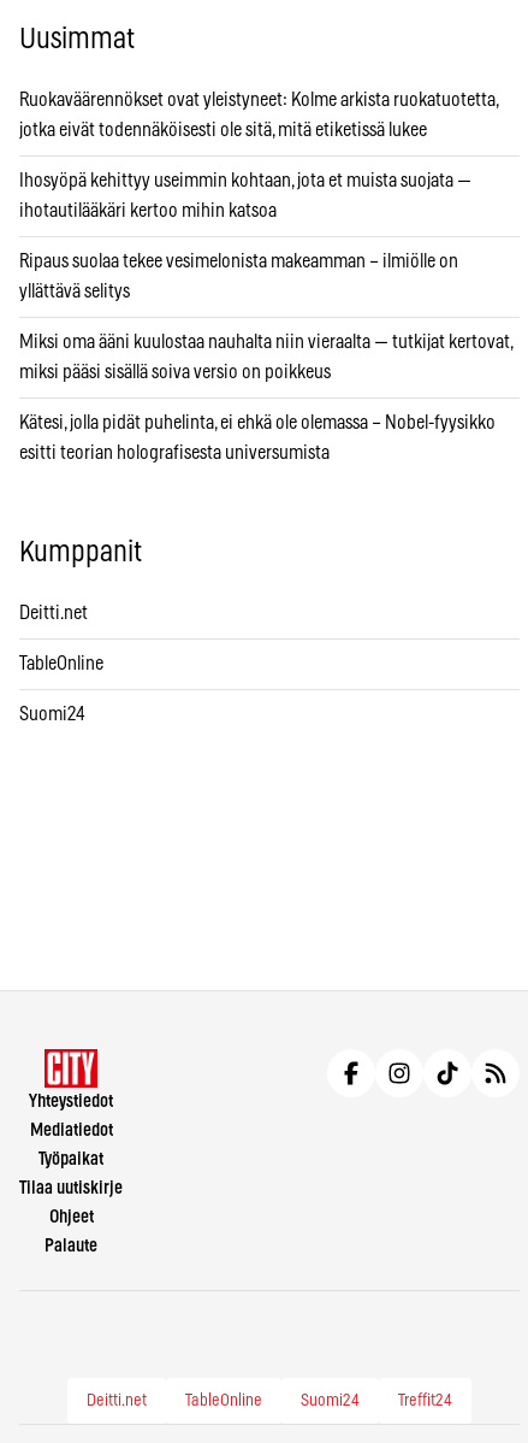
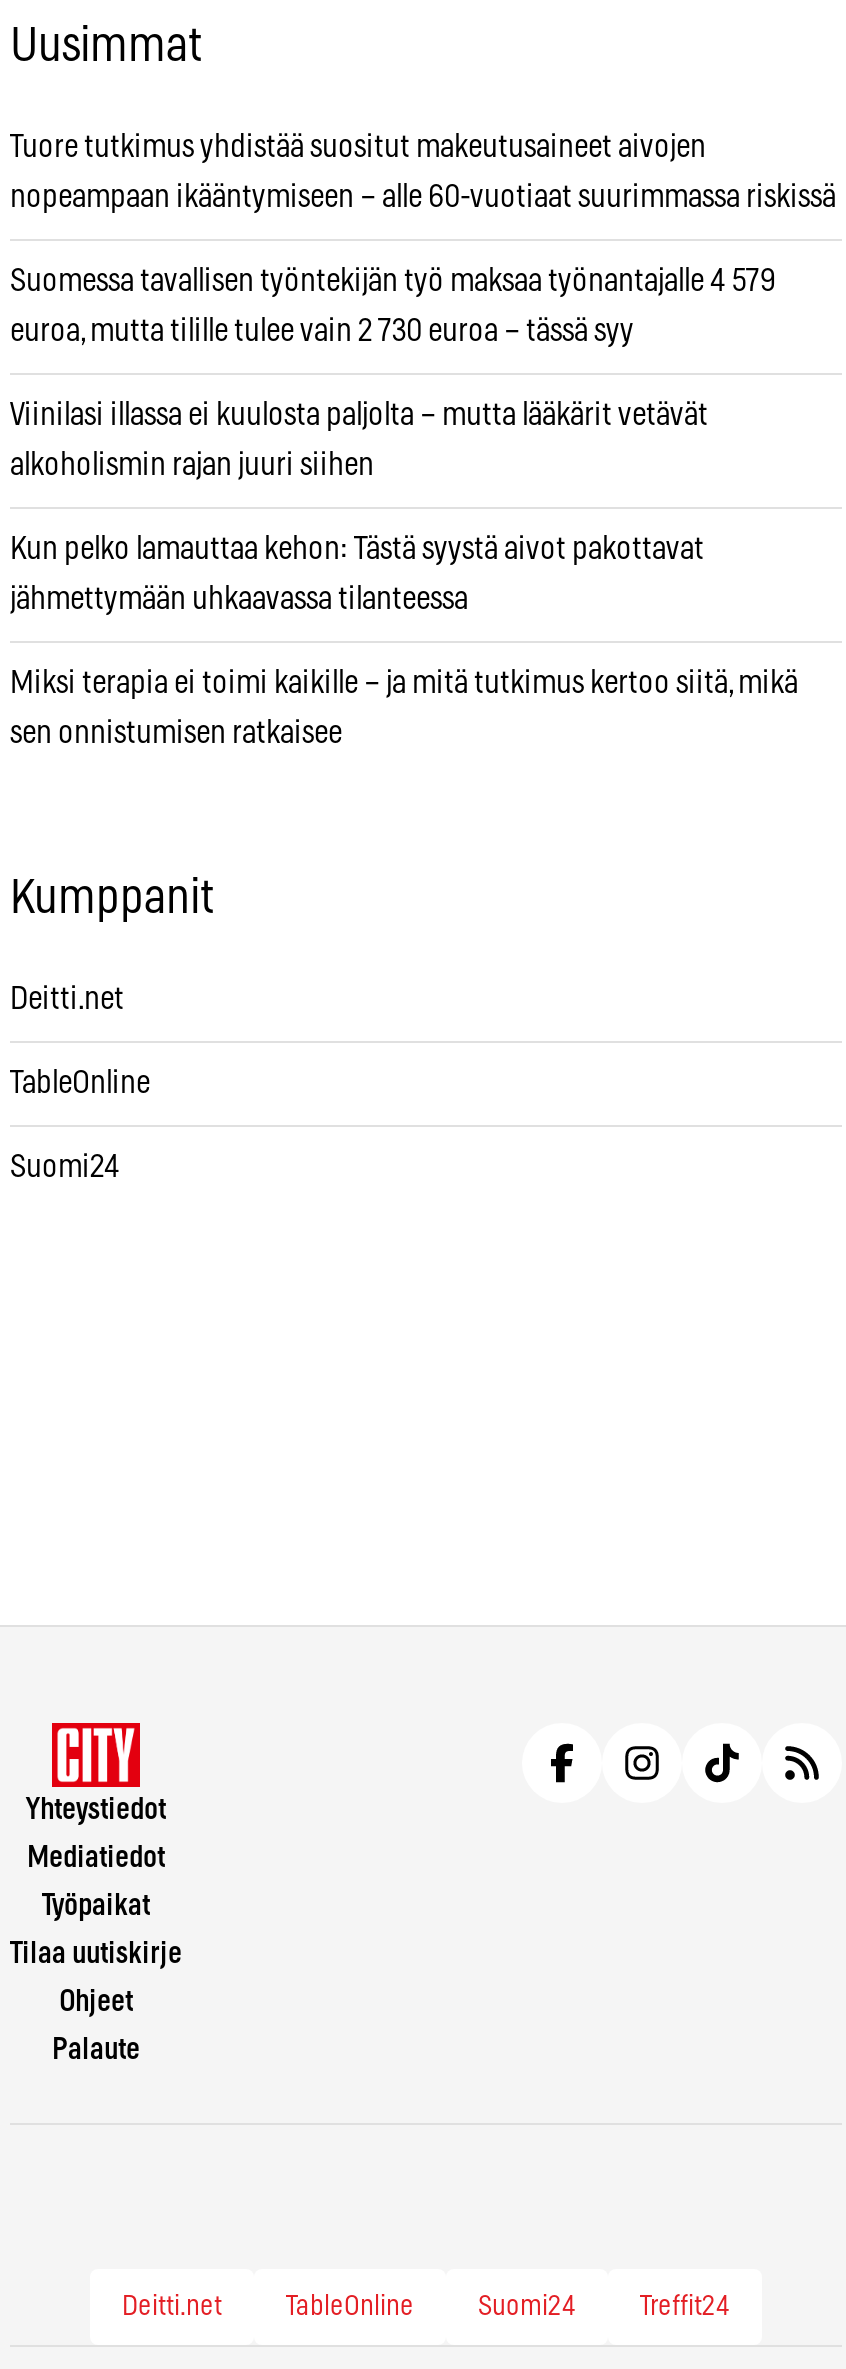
- Ruokaväärennökset ovat yleistyneet: Kolme arkista ruokatuotetta,
+ Tuore tutkimus yhdistää suositut makeutusaineet aivojen

- jotka eivät todennäköisesti ole sitä, mitä etiketissä lukee
+ nopeampaan ikääntymiseen – alle 60-vuotiaat suurimmassa riskissä

- Ihosyöpä kehittyy useimmin kohtaan, jota et muista suojata —
+ Suomessa tavallisen työntekijän työ maksaa työnantajalle 4 579

- ihotautilääkäri kertoo mihin katsoa
+ euroa, mutta tilille tulee vain 2 730 euroa – tässä syy

- Ripaus suolaa tekee vesimelonista makeamman – ilmiölle on
+ Viinilasi illassa ei kuulosta paljolta – mutta lääkärit vetävät

- yllättävä selitys
+ alkoholismin rajan juuri siihen

- Miksi oma ääni kuulostaa nauhalta niin vieraalta — tutkijat kertovat,
+ Kun pelko lamauttaa kehon: Tästä syystä aivot pakottavat

- miksi pääsi sisällä soiva versio on poikkeus
+ jähmettymään uhkaavassa tilanteessa

- Kätesi, jolla pidät puhelinta, ei ehkä ole olemassa – Nobel-fyysikko
+ Miksi terapia ei toimi kaikille – ja mitä tutkimus kertoo siitä, mikä

- esitti teorian holografisesta universumista
+ sen onnistumisen ratkaisee
